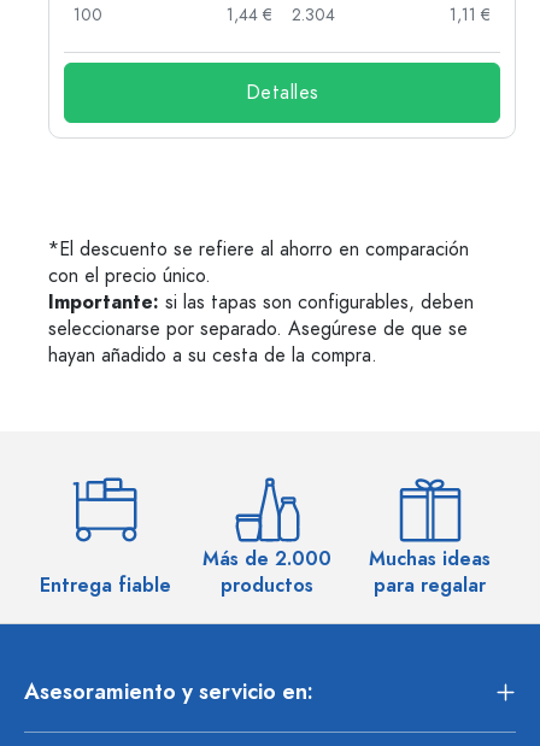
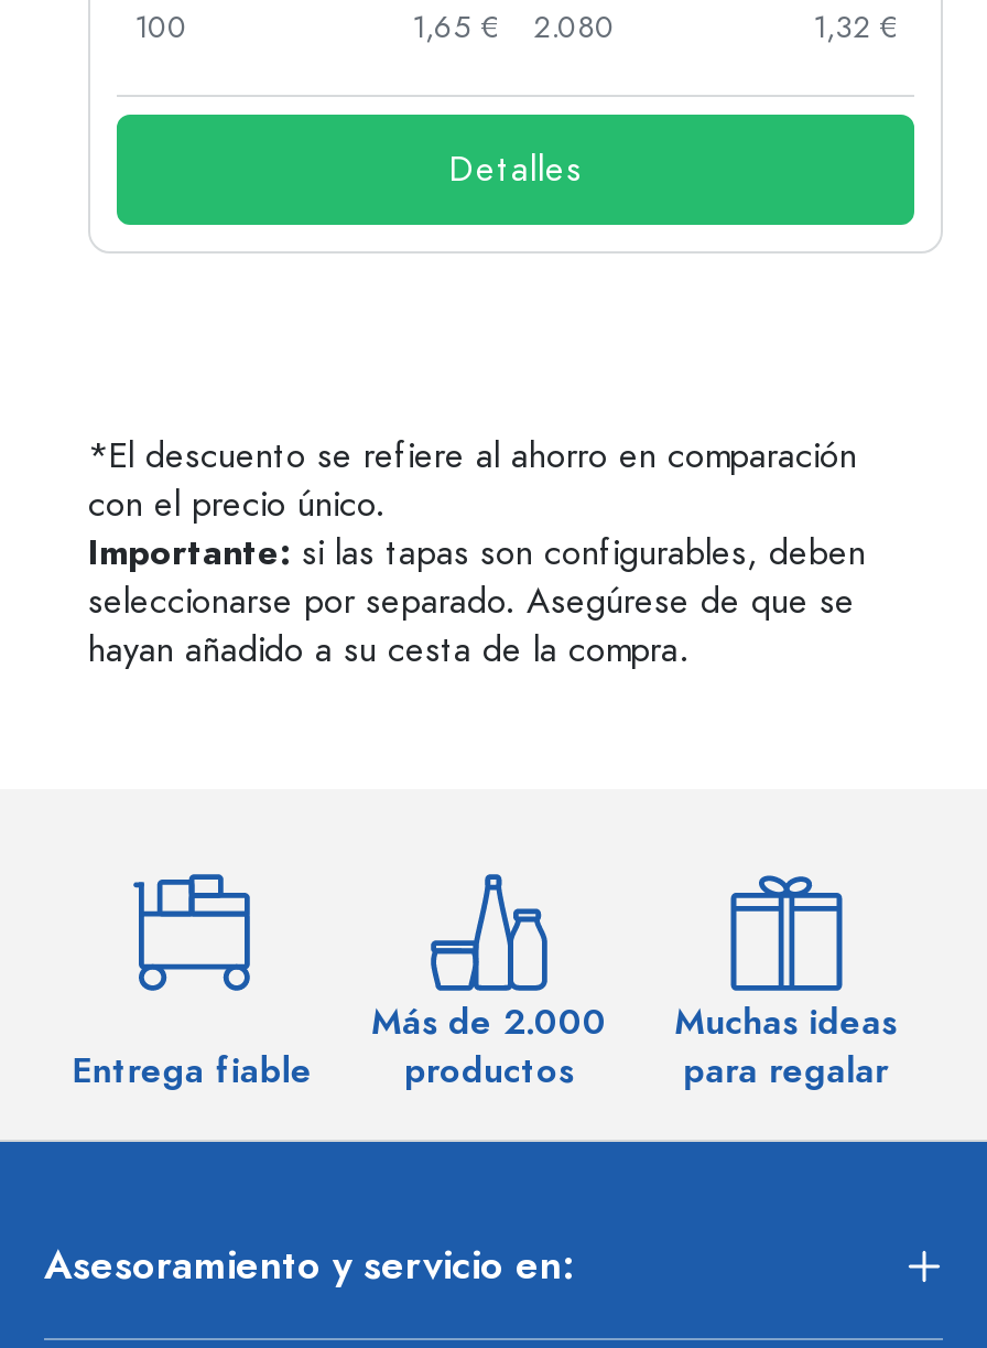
- 1,44 €
+ 1,65 €

- 2.304
+ 2.080

- 1,11 €
+ 1,32 €
